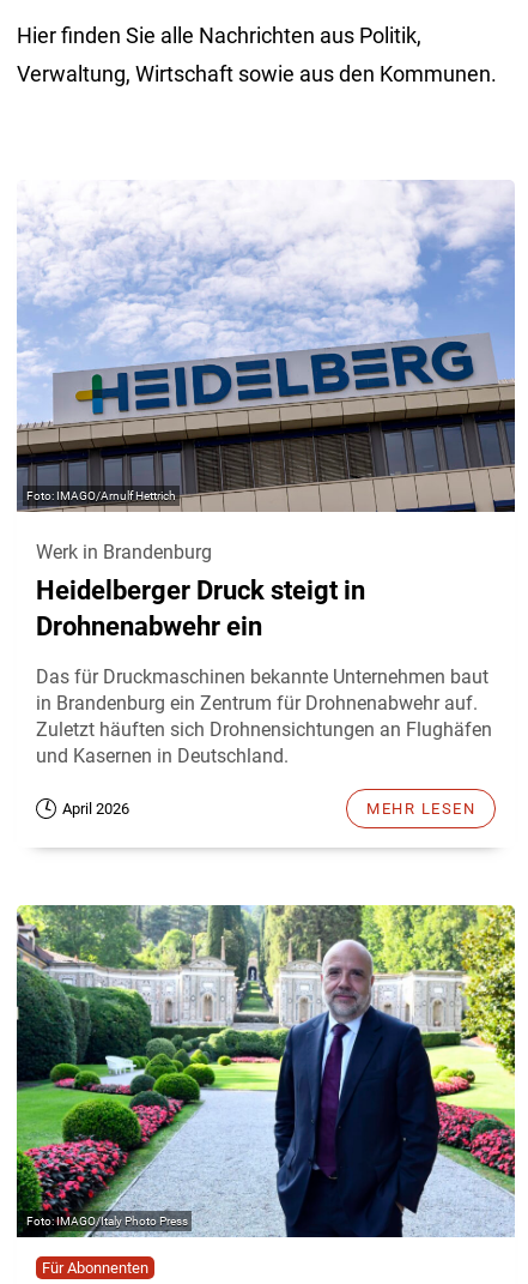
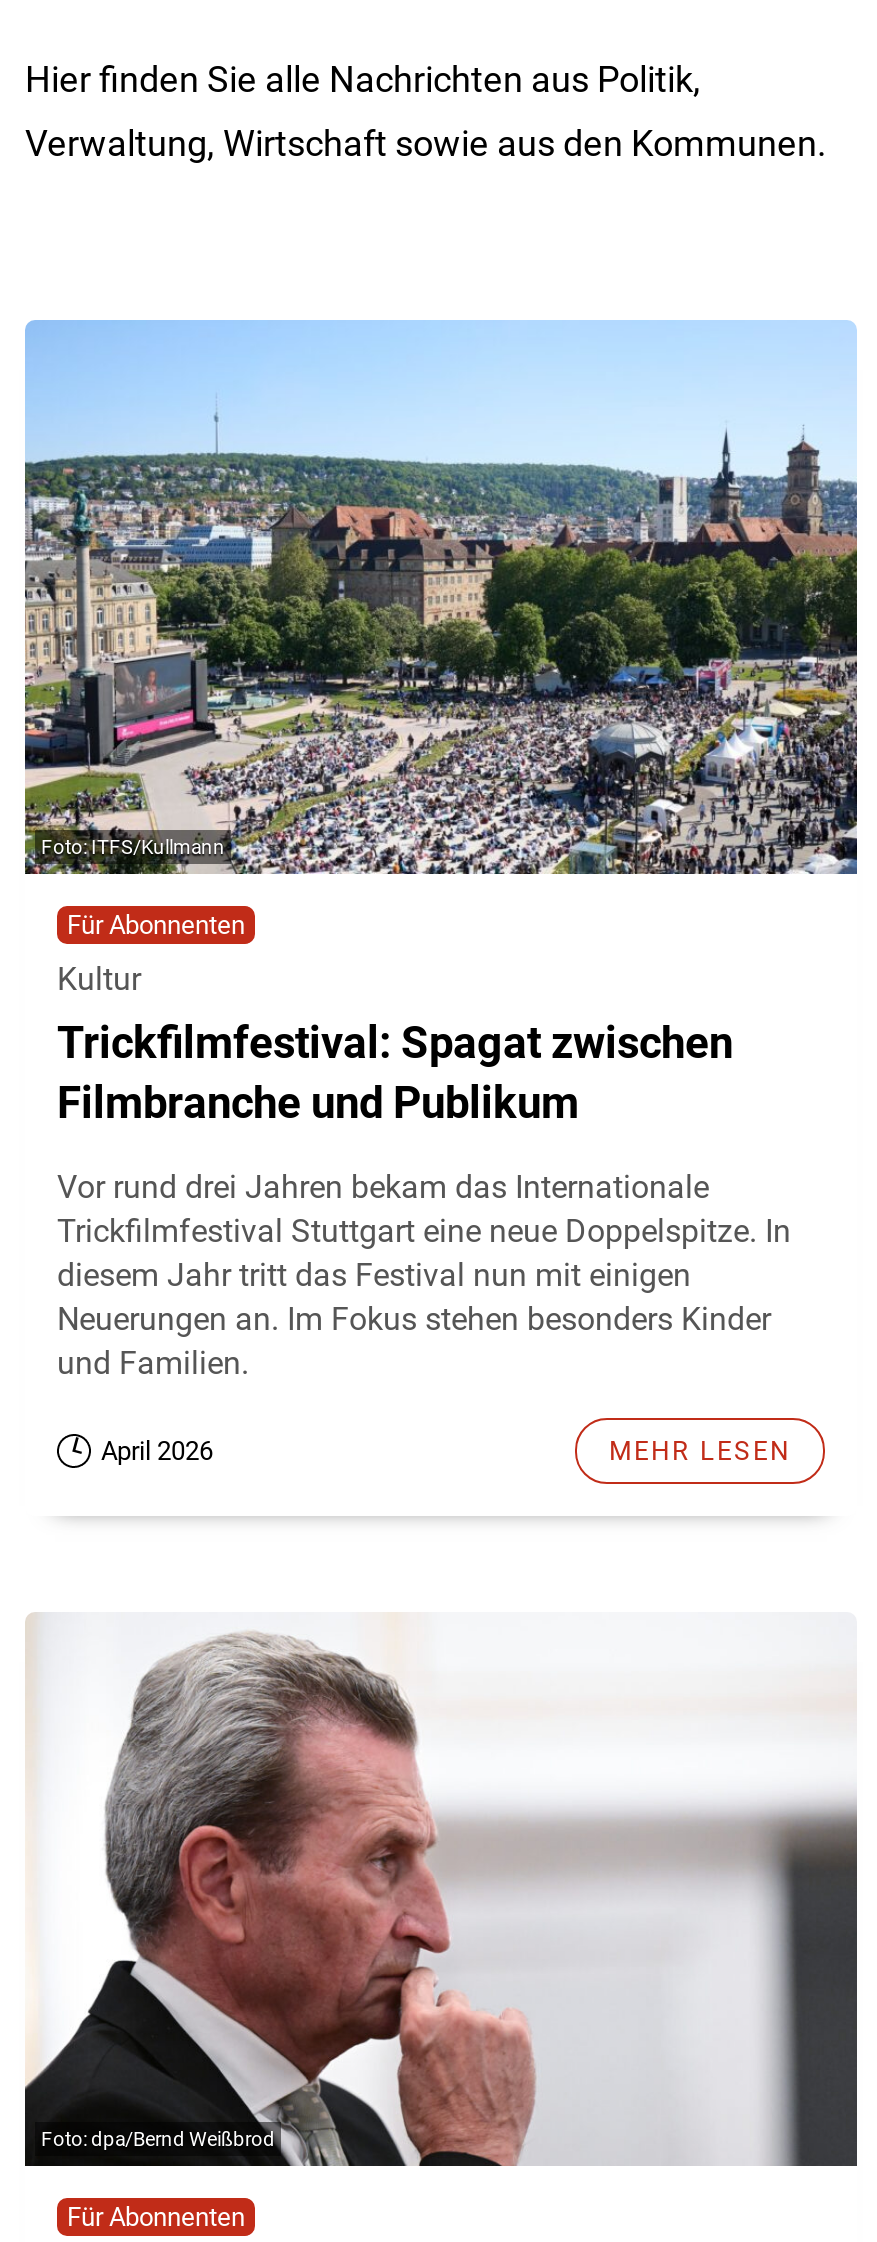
- [image]
- IMAGO/Arnulf Hettrich
- Werk in Brandenburg
- Heidelberger Druck steigt in
- Drohnenabwehr ein
- Das für Druckmaschinen bekannte Unternehmen baut
- in Brandenburg ein Zentrum für Drohnenabwehr auf.
- Zuletzt häuften sich Drohnensichtungen an Flughäfen
- und Kasernen in Deutschland.
+ [image]
+ ITFS/Kullmann
+ Für Abonnenten
+ Kultur
+ Trickfilmfestival: Spagat zwischen
+ Filmbranche und Publikum
+ Vor rund drei Jahren bekam das Internationale
+ Trickfilmfestival Stuttgart eine neue Doppelspitze. In
+ diesem Jahr tritt das Festival nun mit einigen
+ Neuerungen an. Im Fokus stehen besonders Kinder
+ und Familien.

- [image]
- IMAGO/Italy Photo Press
+ [image]
+ dpa/Bernd Weißbrod
